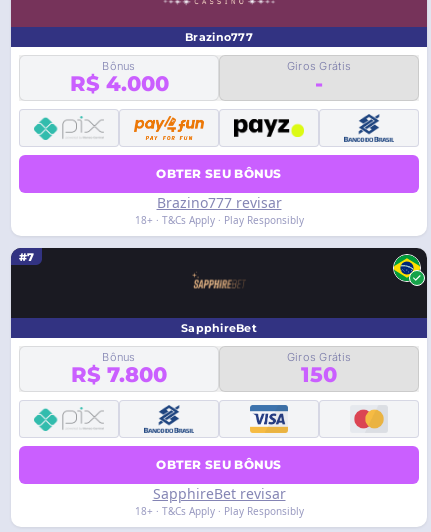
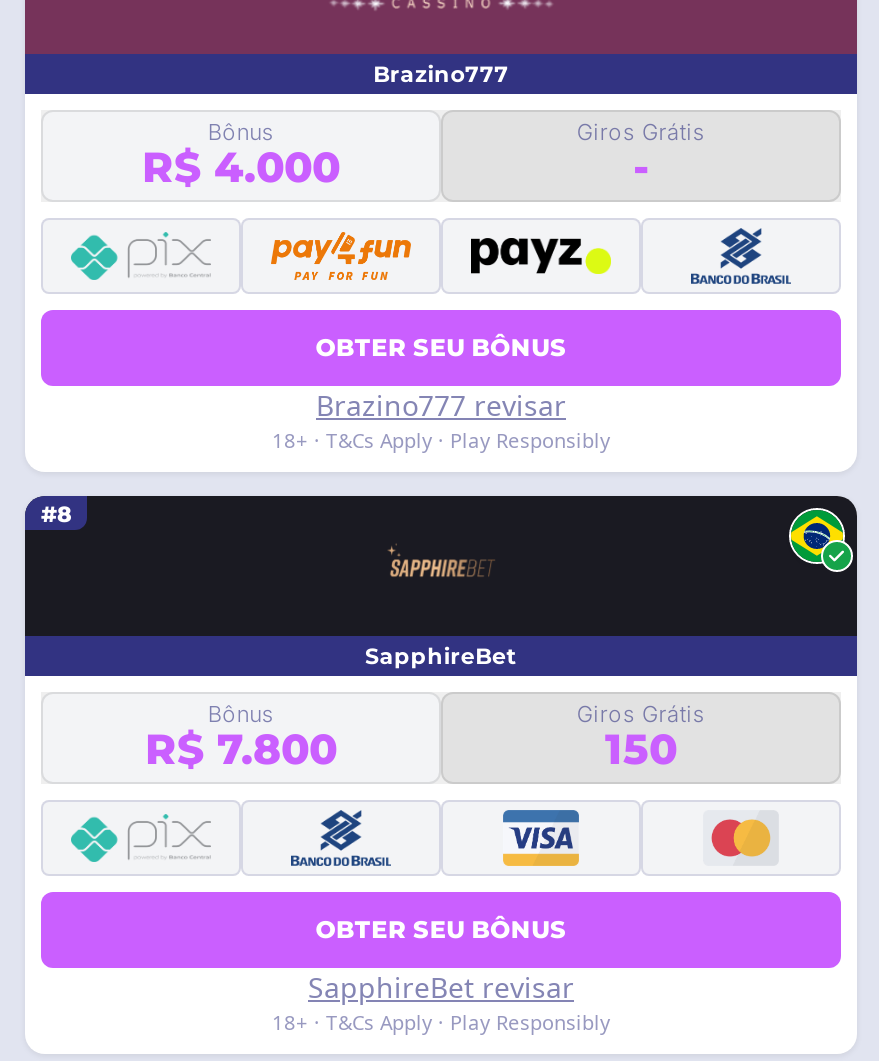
- #7
+ #8
